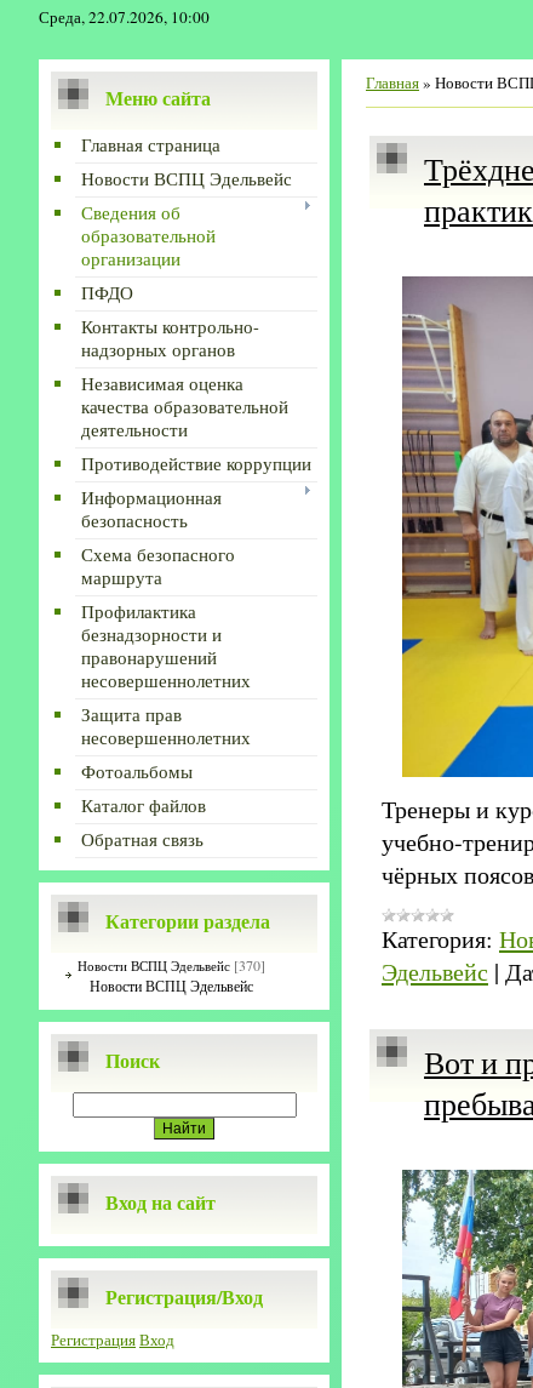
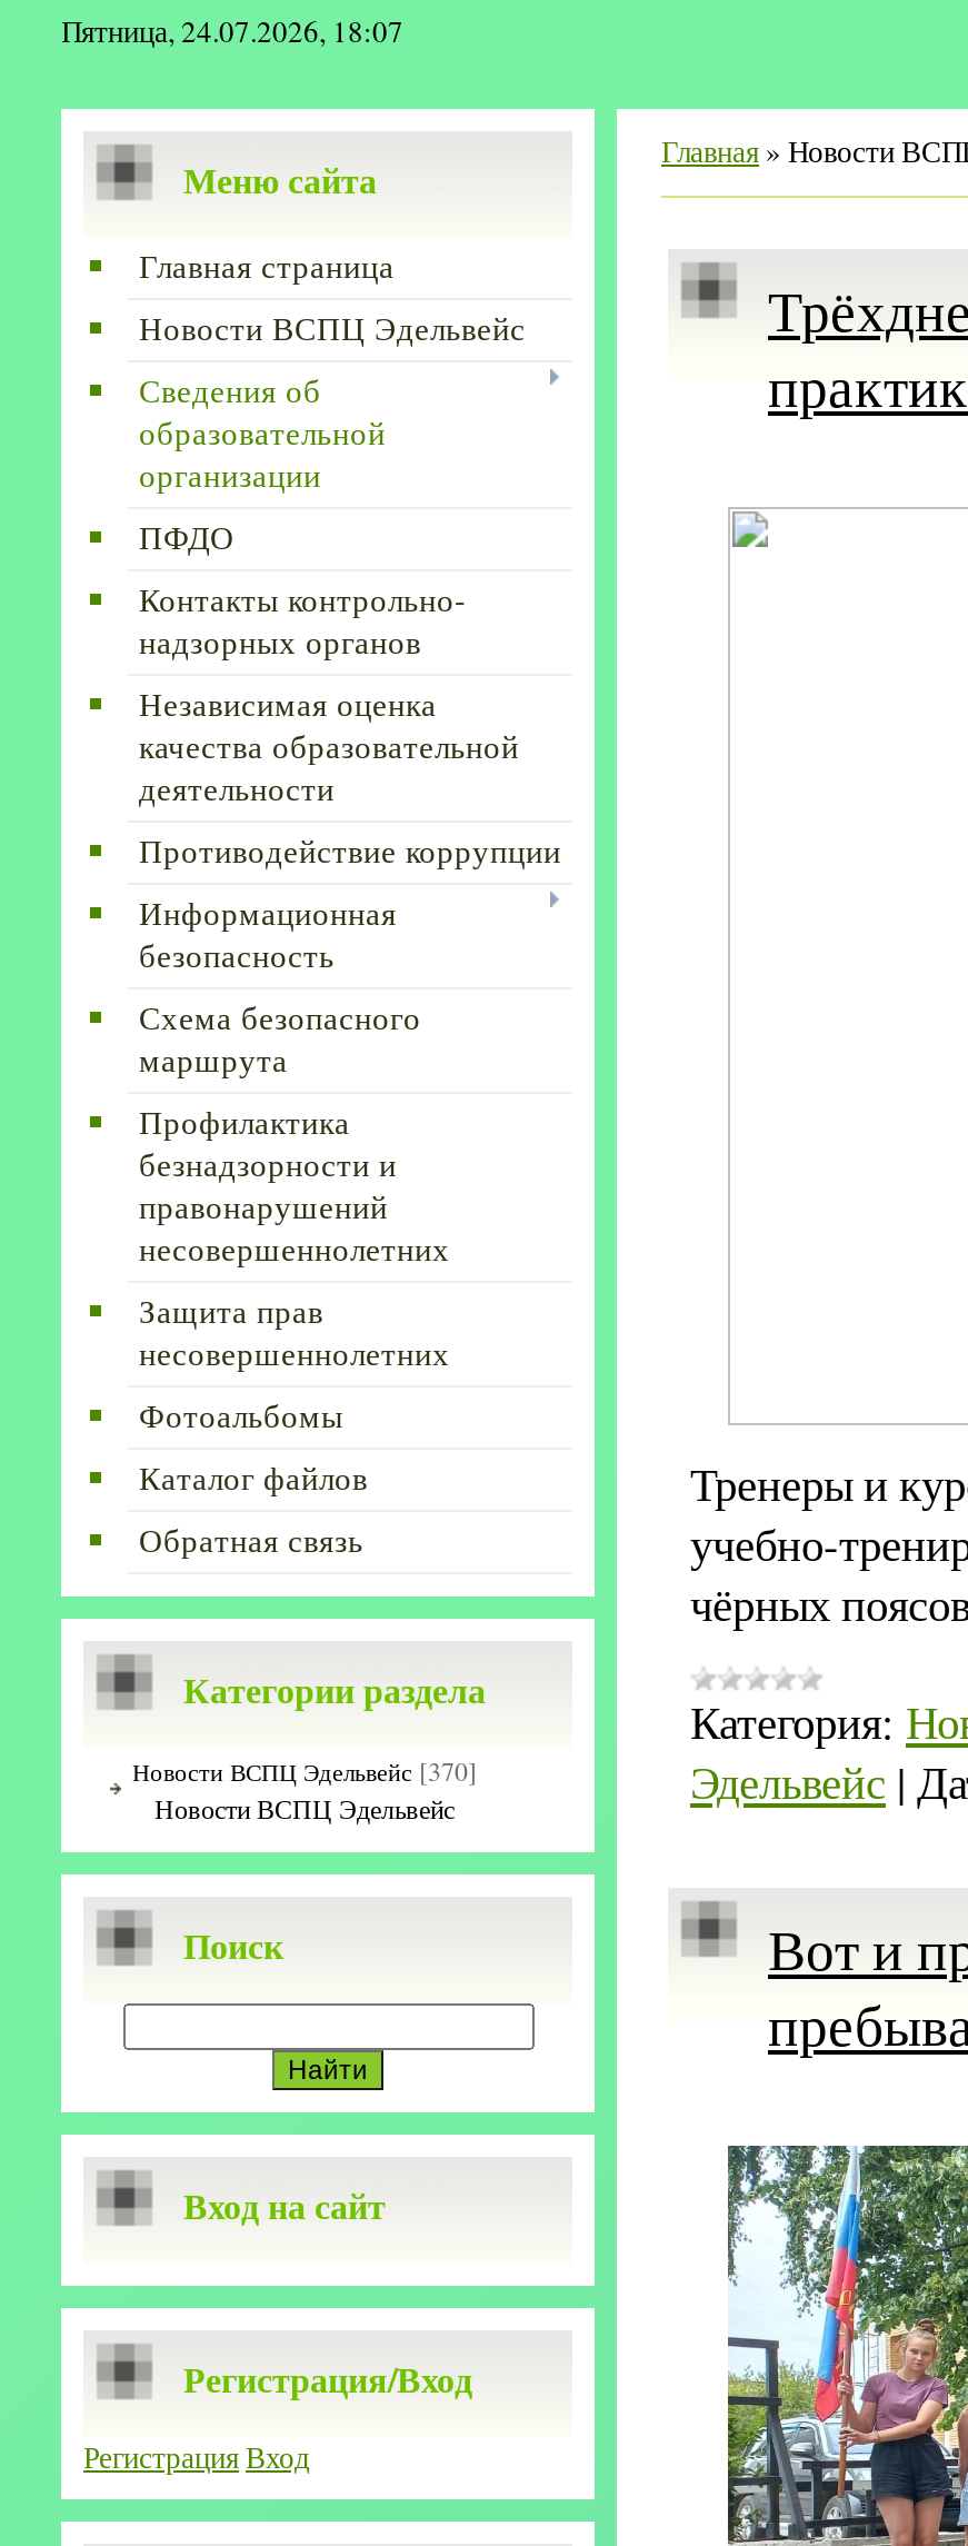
- Среда, 22.07.2026, 10:00
+ Пятница, 24.07.2026, 18:07

- [image]
